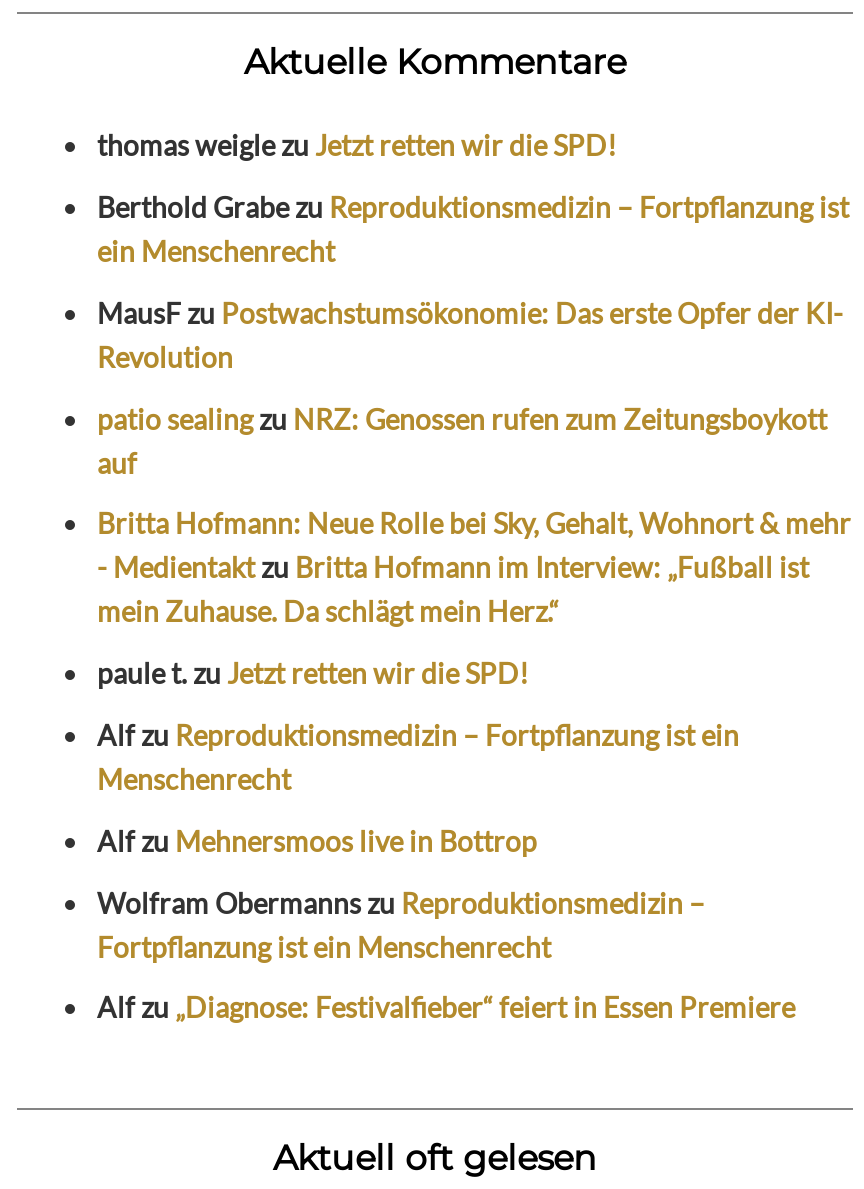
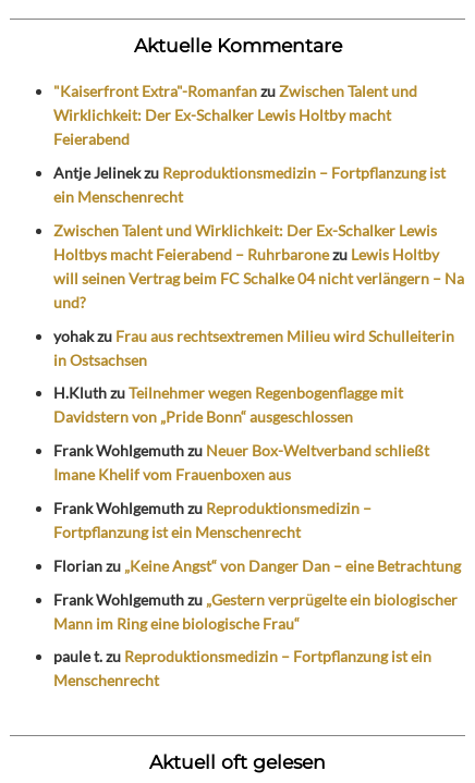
- thomas weigle zu Jetzt retten wir die SPD!
+ "Kaiserfront Extra"-Romanfan zu Zwischen Talent und
+ Wirklichkeit: Der Ex-Schalker Lewis Holtby macht
+ Feierabend

- Berthold Grabe zu Reproduktionsmedizin – Fortpflanzung ist
+ Antje Jelinek zu Reproduktionsmedizin – Fortpflanzung ist

- MausF zu Postwachstumsökonomie: Das erste Opfer der KI-
- Revolution
- patio sealing zu NRZ: Genossen rufen zum Zeitungsboykott
- auf
- Britta Hofmann: Neue Rolle bei Sky, Gehalt, Wohnort & mehr
- - Medientakt zu Britta Hofmann im Interview: „Fußball ist
- mein Zuhause. Da schlägt mein Herz.“
- paule t. zu Jetzt retten wir die SPD!
- Alf zu Reproduktionsmedizin – Fortpflanzung ist ein
- Alf zu Mehnersmoos live in Bottrop
- Wolfram Obermanns zu Reproduktionsmedizin –
+ Zwischen Talent und Wirklichkeit: Der Ex-Schalker Lewis
+ Holtbys macht Feierabend – Ruhrbarone zu Lewis Holtby
+ will seinen Vertrag beim FC Schalke 04 nicht verlängern – Na
+ und?
+ yohak zu Frau aus rechtsextremen Milieu wird Schulleiterin
+ in Ostsachsen
+ H.Kluth zu Teilnehmer wegen Regenbogenflagge mit
+ Davidstern von „Pride Bonn“ ausgeschlossen
+ Frank Wohlgemuth zu Neuer Box-Weltverband schließt
+ Imane Khelif vom Frauenboxen aus
+ Frank Wohlgemuth zu Reproduktionsmedizin –

moved down: Menschenrecht

- Alf zu „Diagnose: Festivalfieber“ feiert in Essen Premiere
+ Florian zu „Keine Angst“ von Danger Dan – eine Betrachtung
+ Frank Wohlgemuth zu „Gestern verprügelte ein biologischer
+ Mann im Ring eine biologische Frau“
+ paule t. zu Reproduktionsmedizin – Fortpflanzung ist ein
